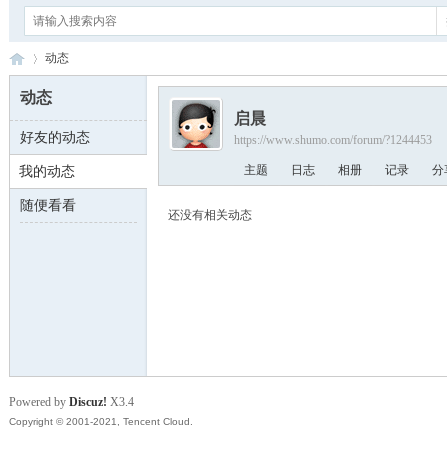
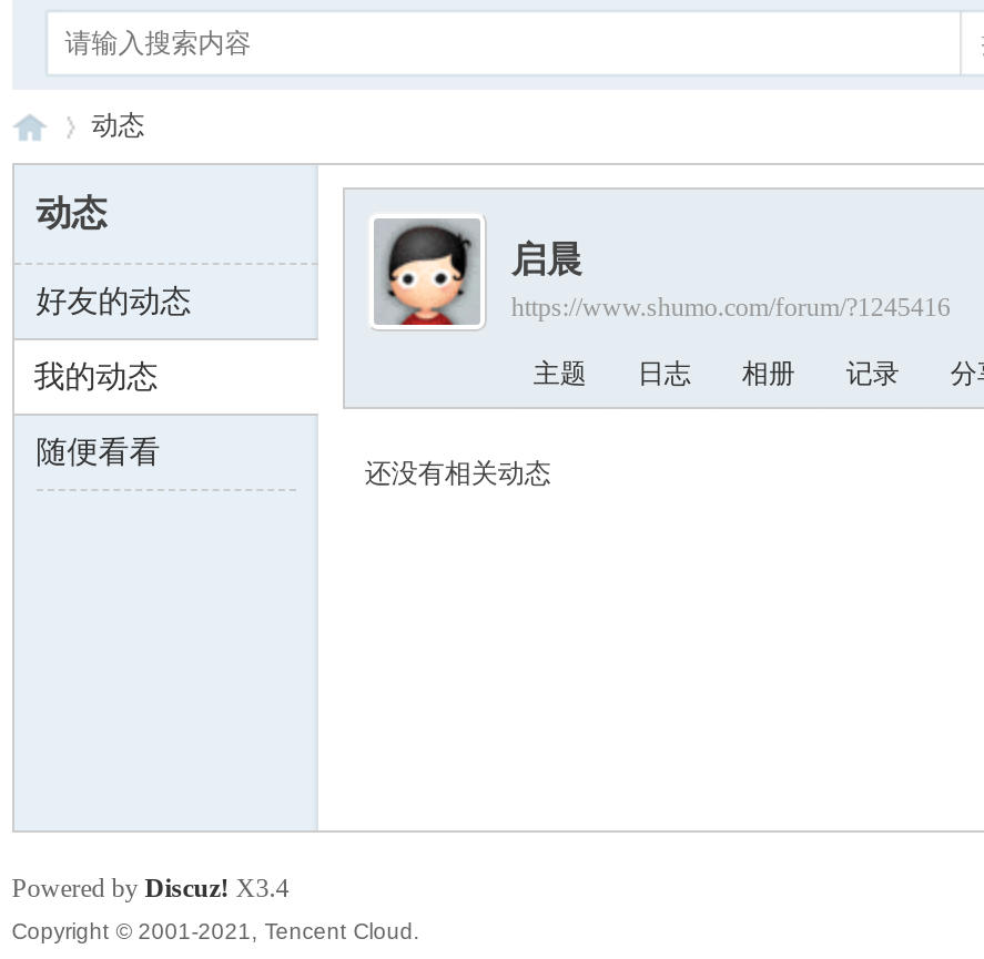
- https://www.shumo.com/forum/?1244453
+ https://www.shumo.com/forum/?1245416
